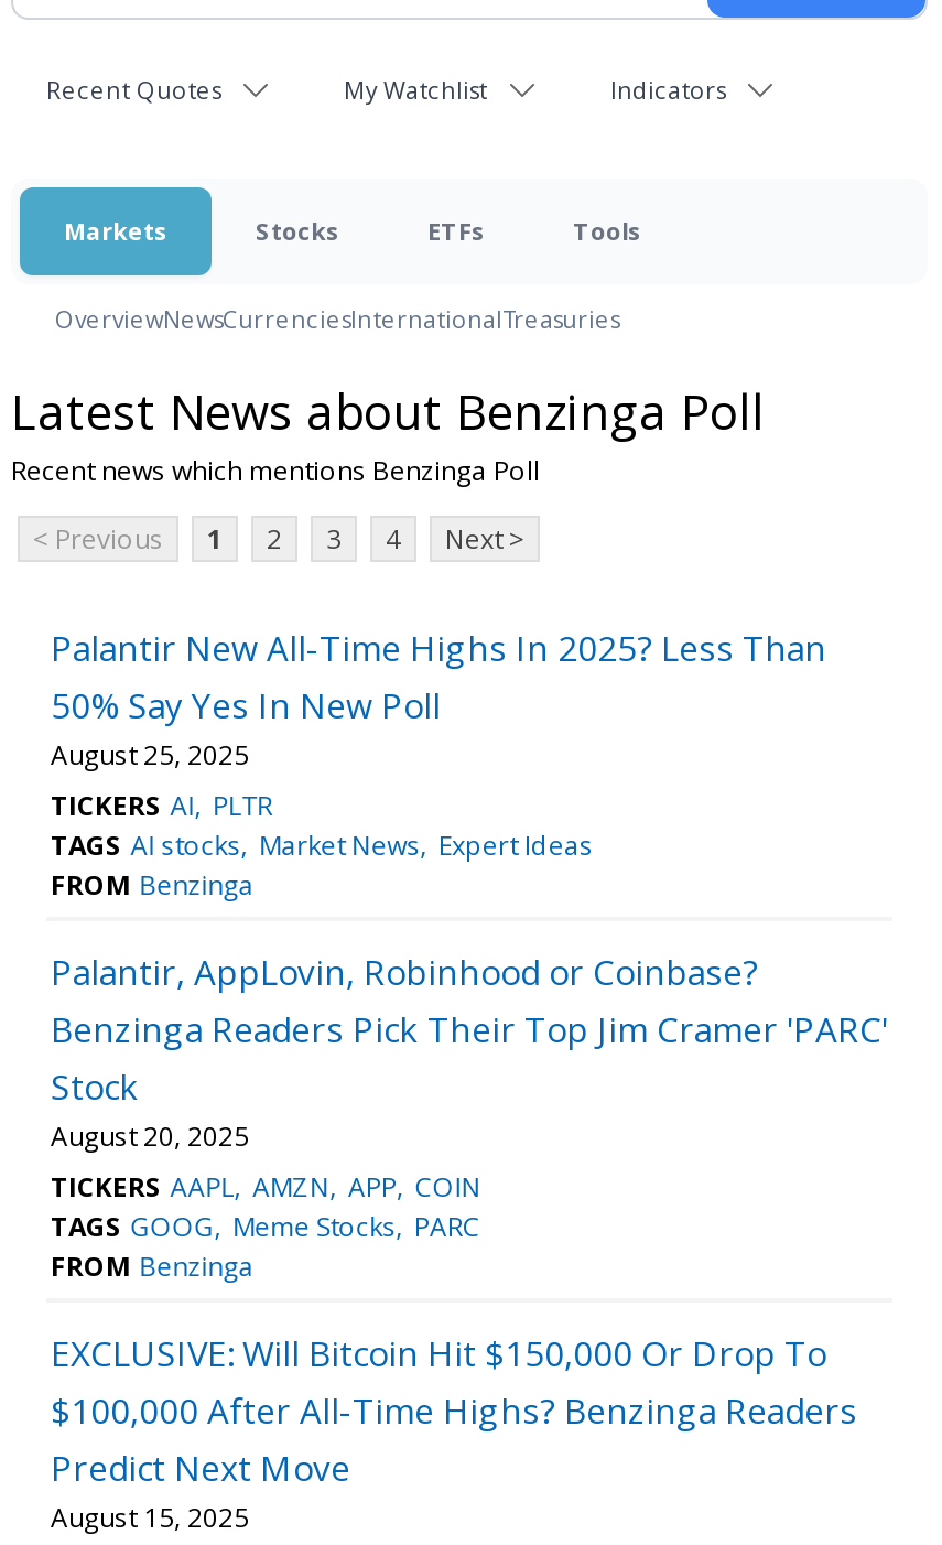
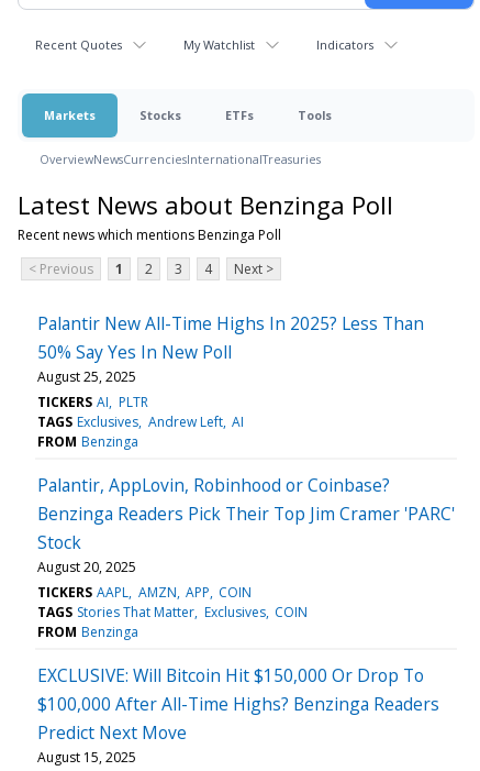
- TAGS AI stocks Market News Expert Ideas
+ TAGS Exclusives Andrew Left AI

- TAGS GOOG Meme Stocks PARC
+ TAGS Stories That Matter Exclusives COIN
